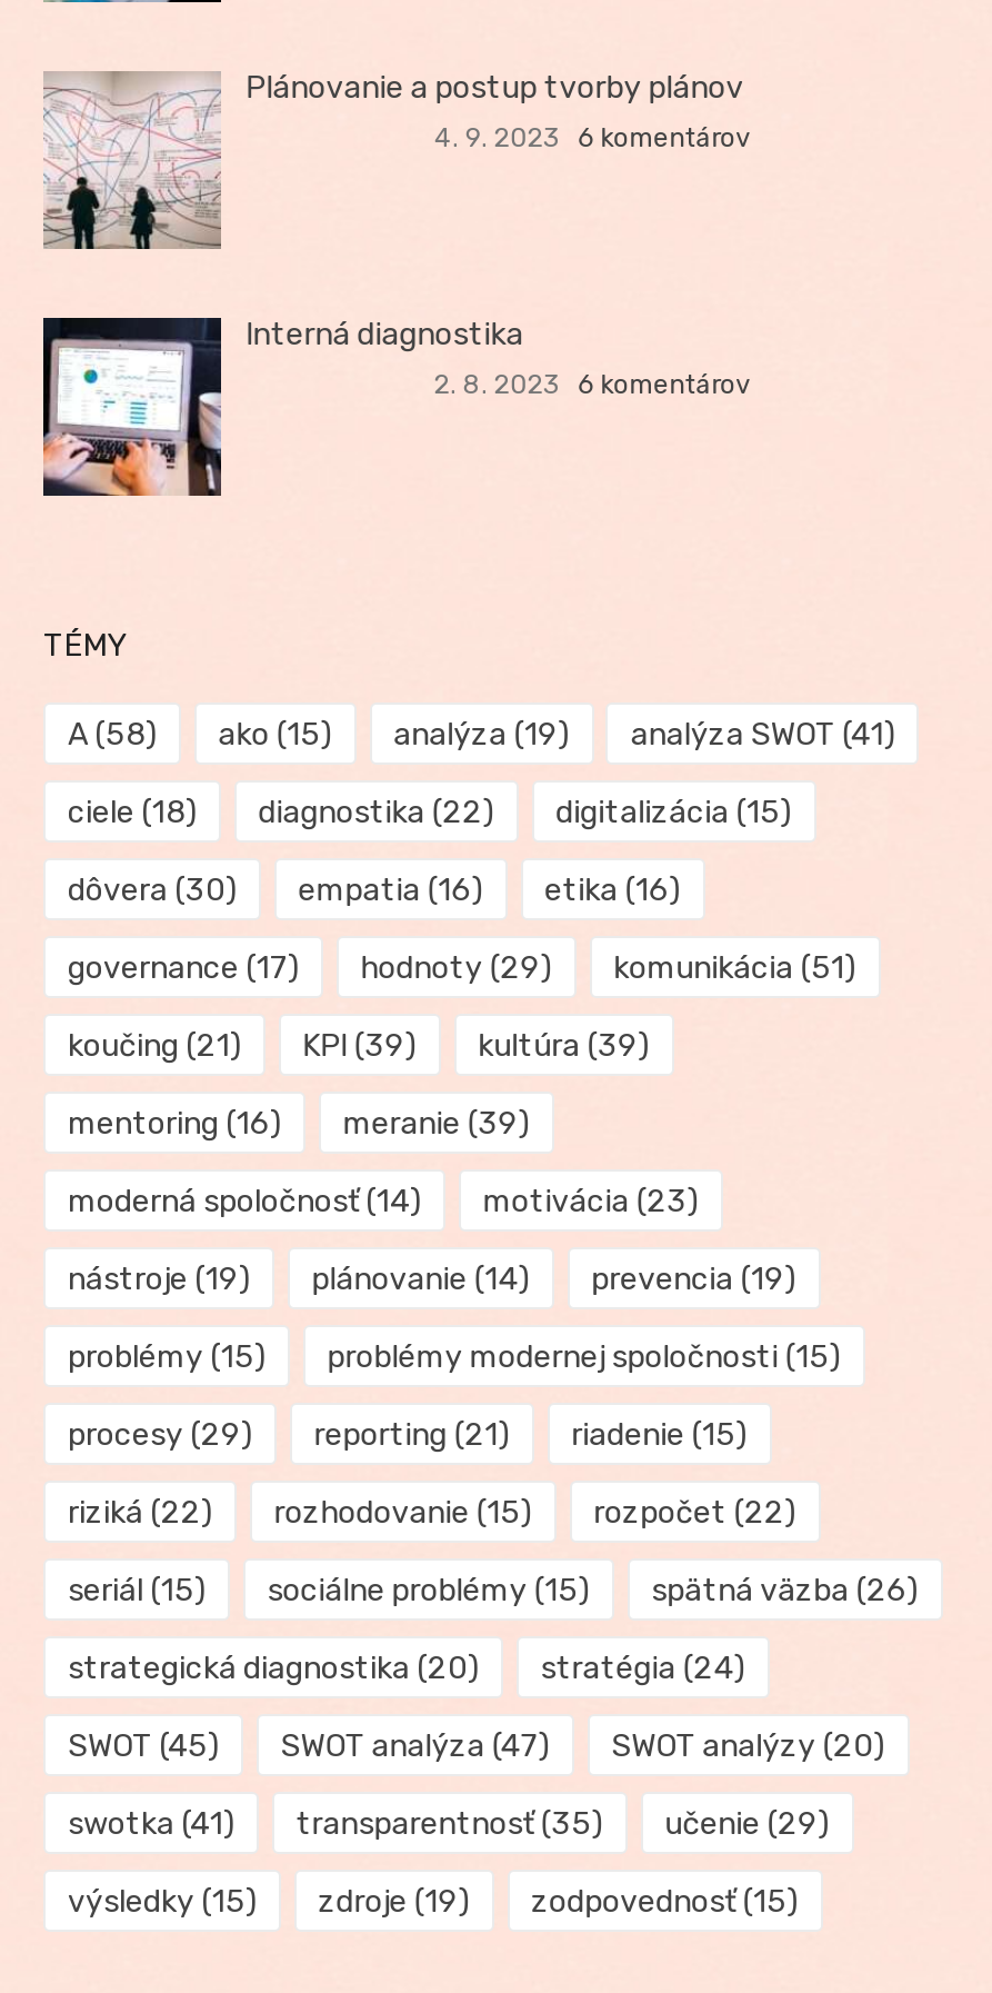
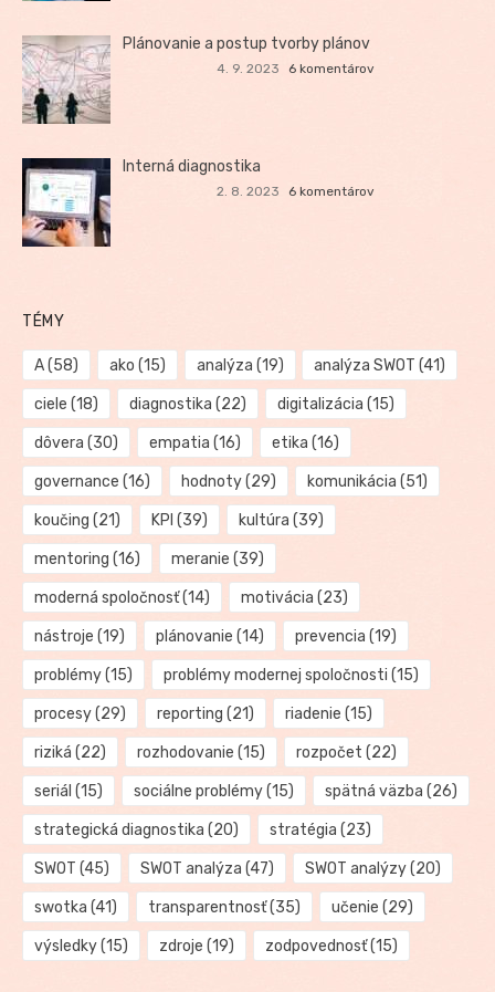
- governance (17) hodnoty (29) komunikácia (51)
+ governance (16) hodnoty (29) komunikácia (51)

- strategická diagnostika (20) stratégia (24)
+ strategická diagnostika (20) stratégia (23)
